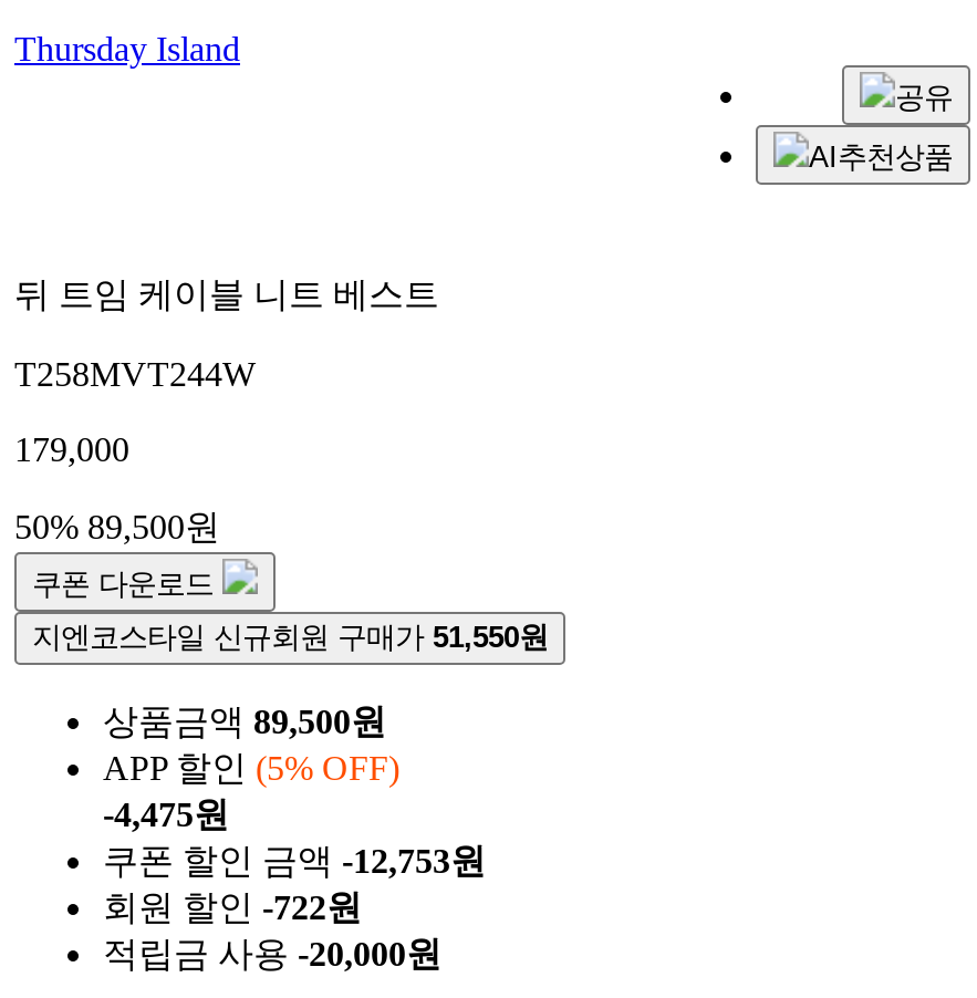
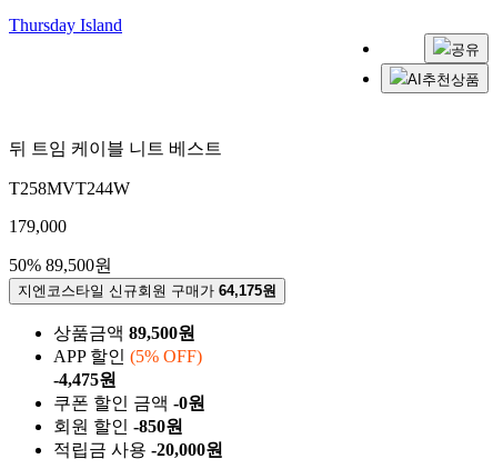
- 쿠폰 다운로드
- 지엔코스타일 신규회원 구매가 51,550원
+ 지엔코스타일 신규회원 구매가 64,175원

- 쿠폰 할인 금액 -12,753원
+ 쿠폰 할인 금액 -0원

- 회원 할인 -722원
+ 회원 할인 -850원
